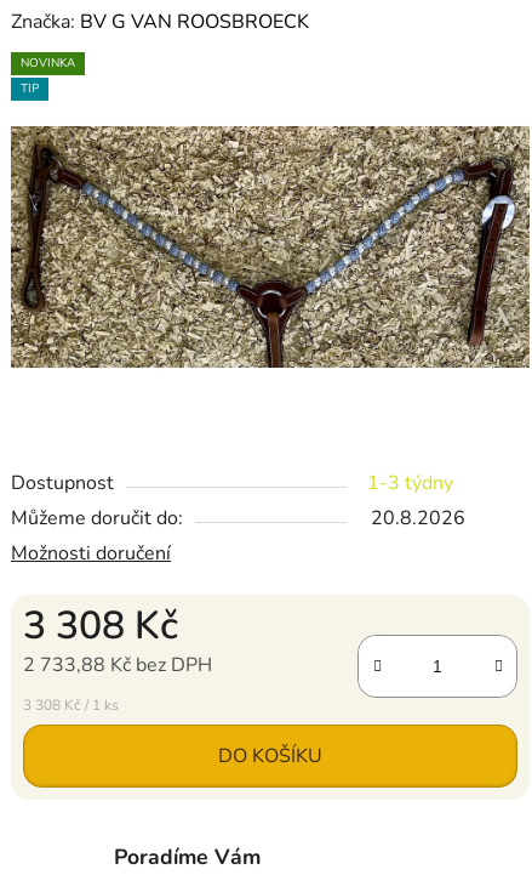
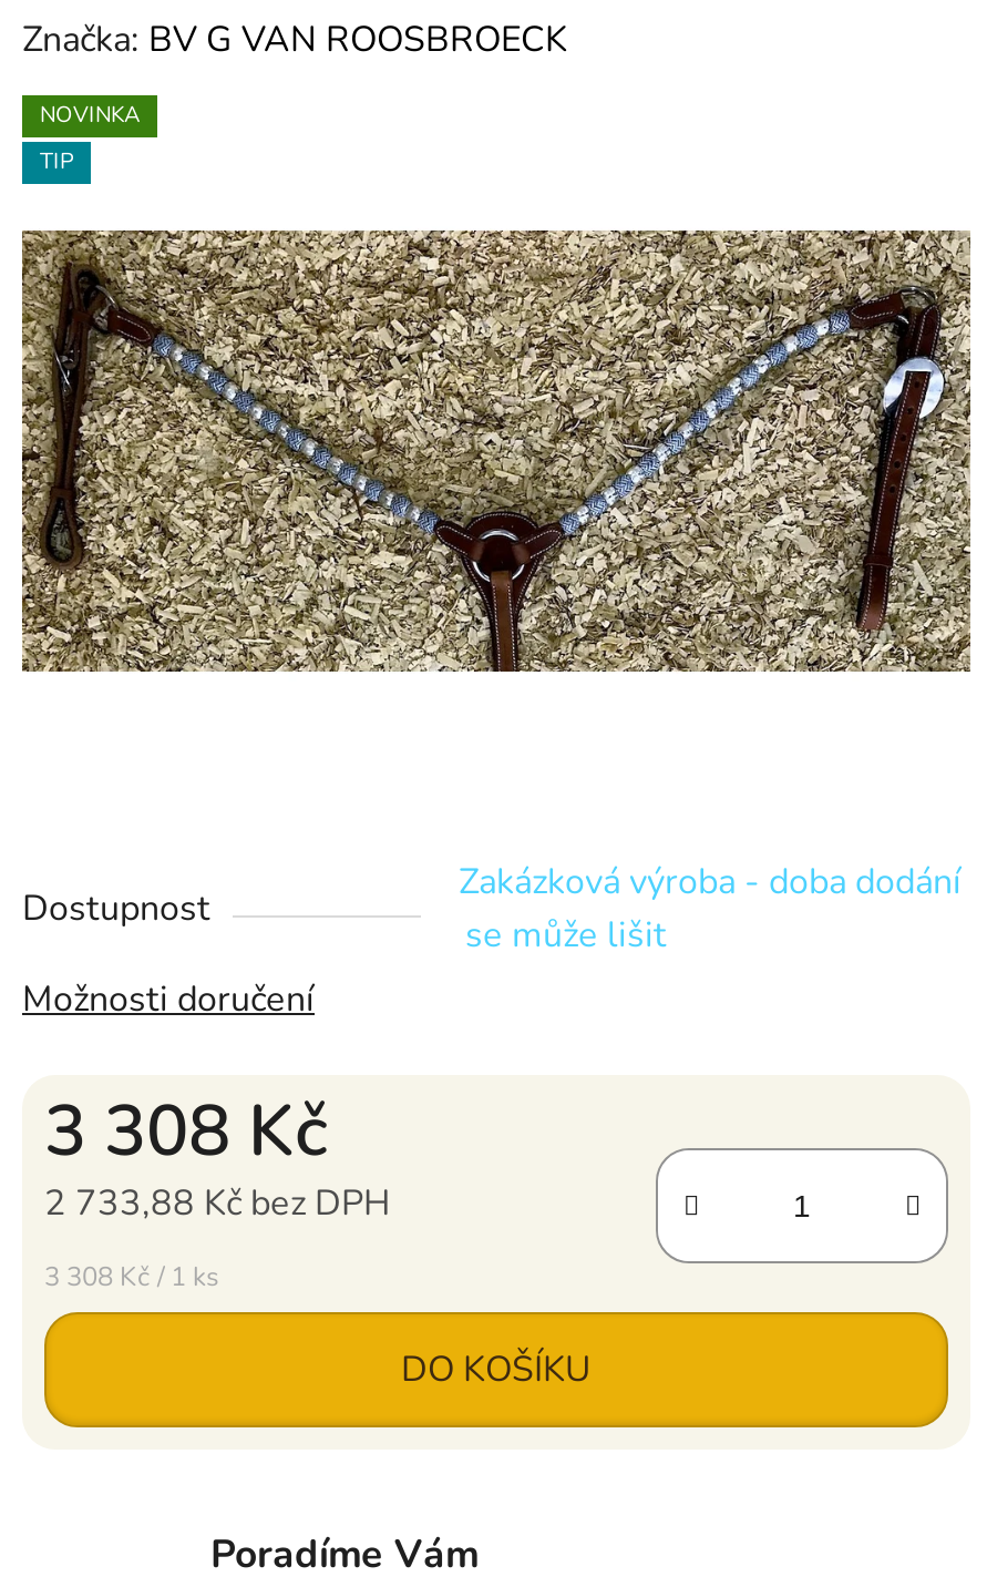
- 1-3 týdny
- Můžeme doručit do:
- 20.8.2026
+ Zakázková výroba - doba dodání
+ se může lišit
